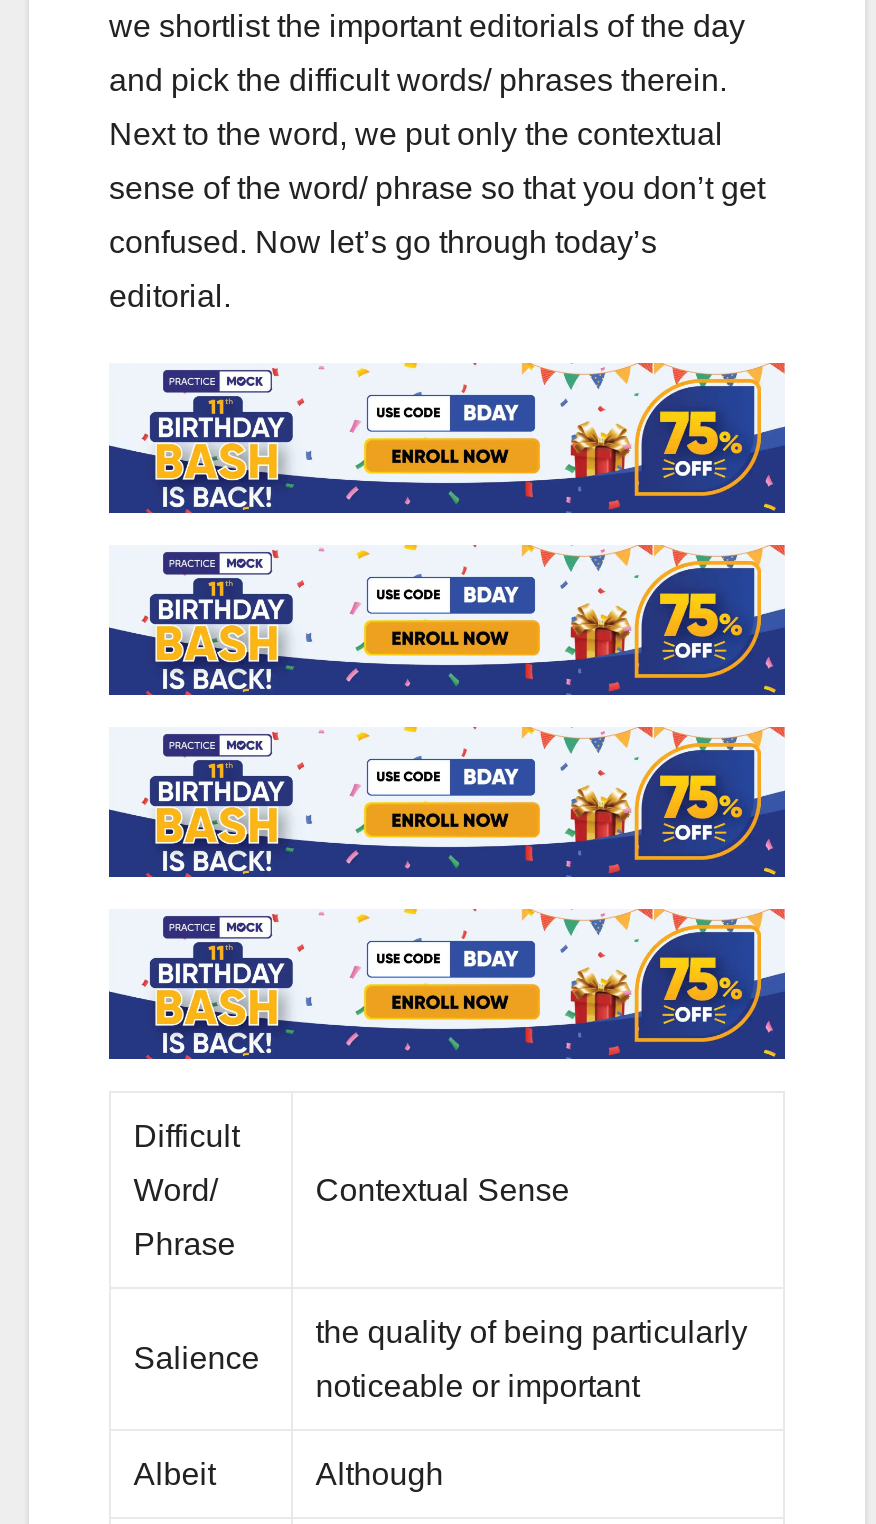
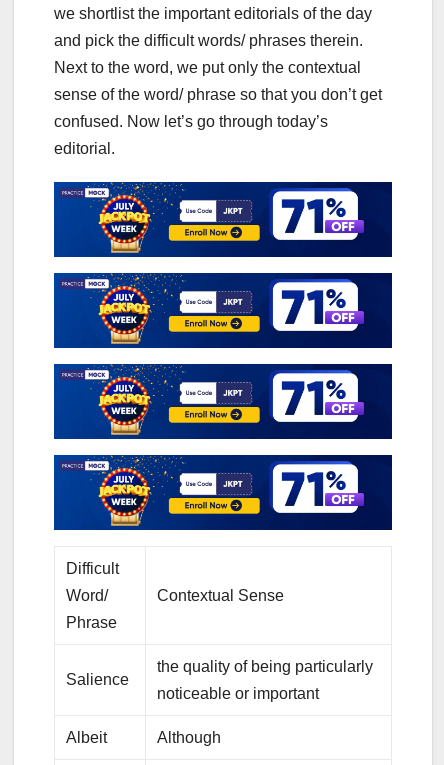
- [image]
+ [image]

- [image]
+ [image]

- [image]
+ [image]

- [image]
+ [image]
